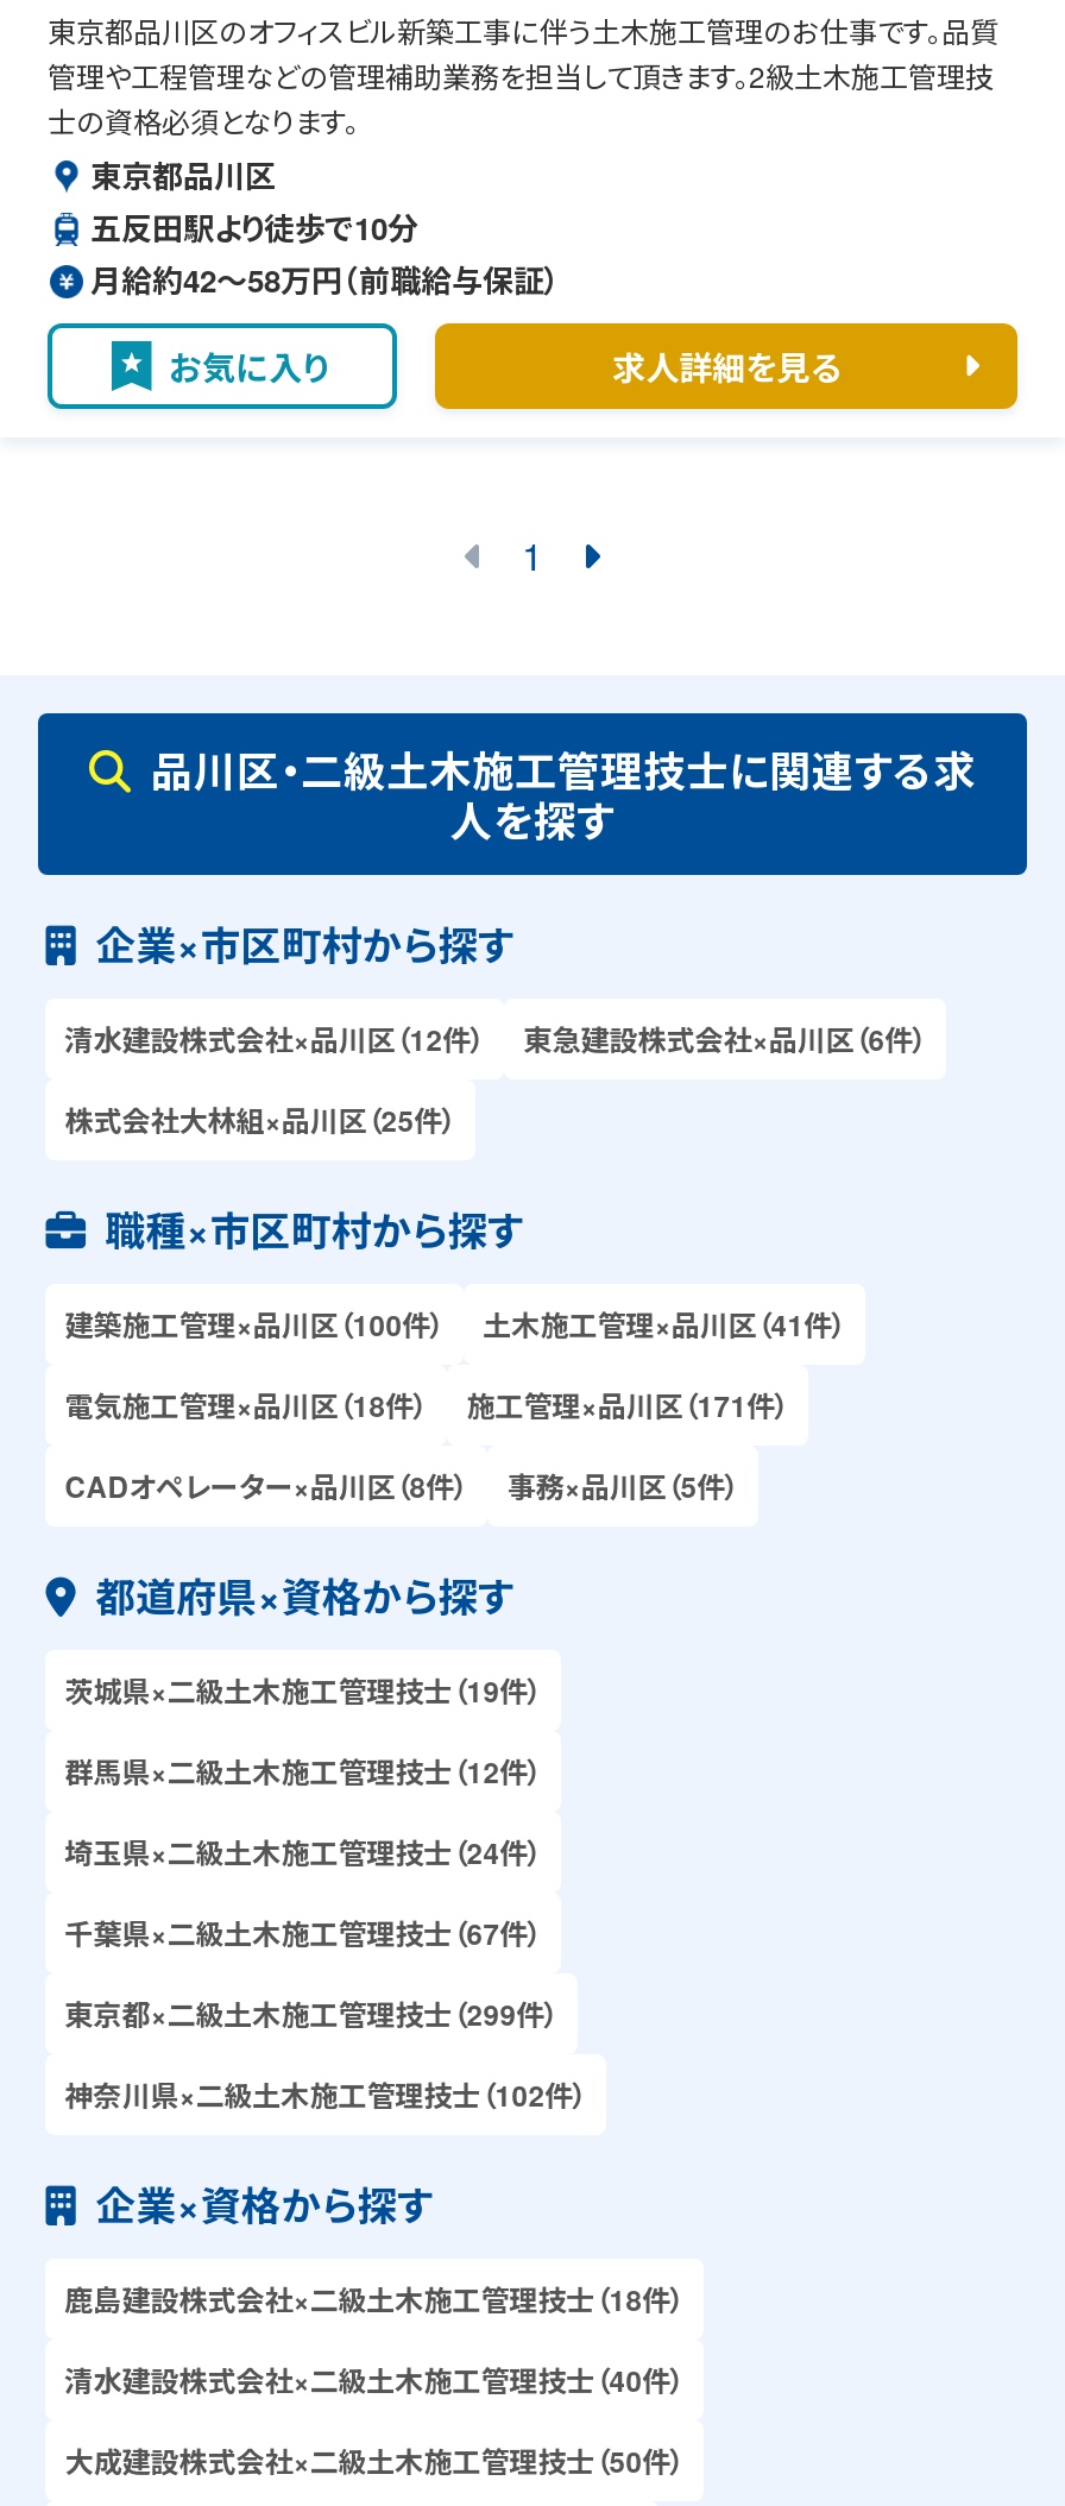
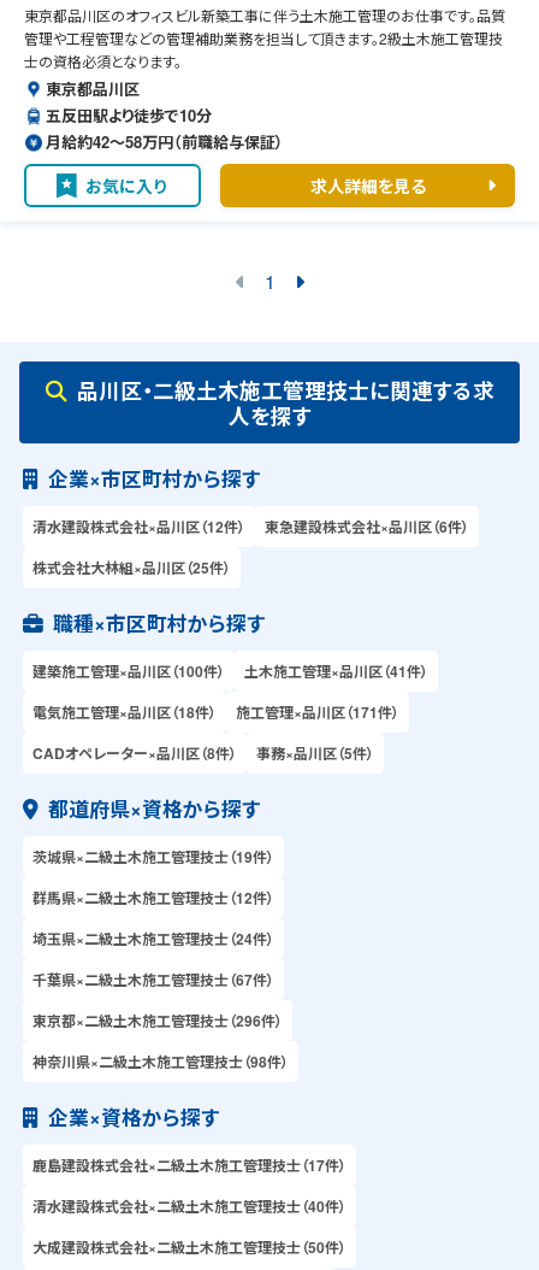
- 東京都×二級土木施工管理技士（299件）
+ 東京都×二級土木施工管理技士（296件）

- 神奈川県×二級土木施工管理技士（102件）
+ 神奈川県×二級土木施工管理技士（98件）

- 鹿島建設株式会社×二級土木施工管理技士（18件）
+ 鹿島建設株式会社×二級土木施工管理技士（17件）
